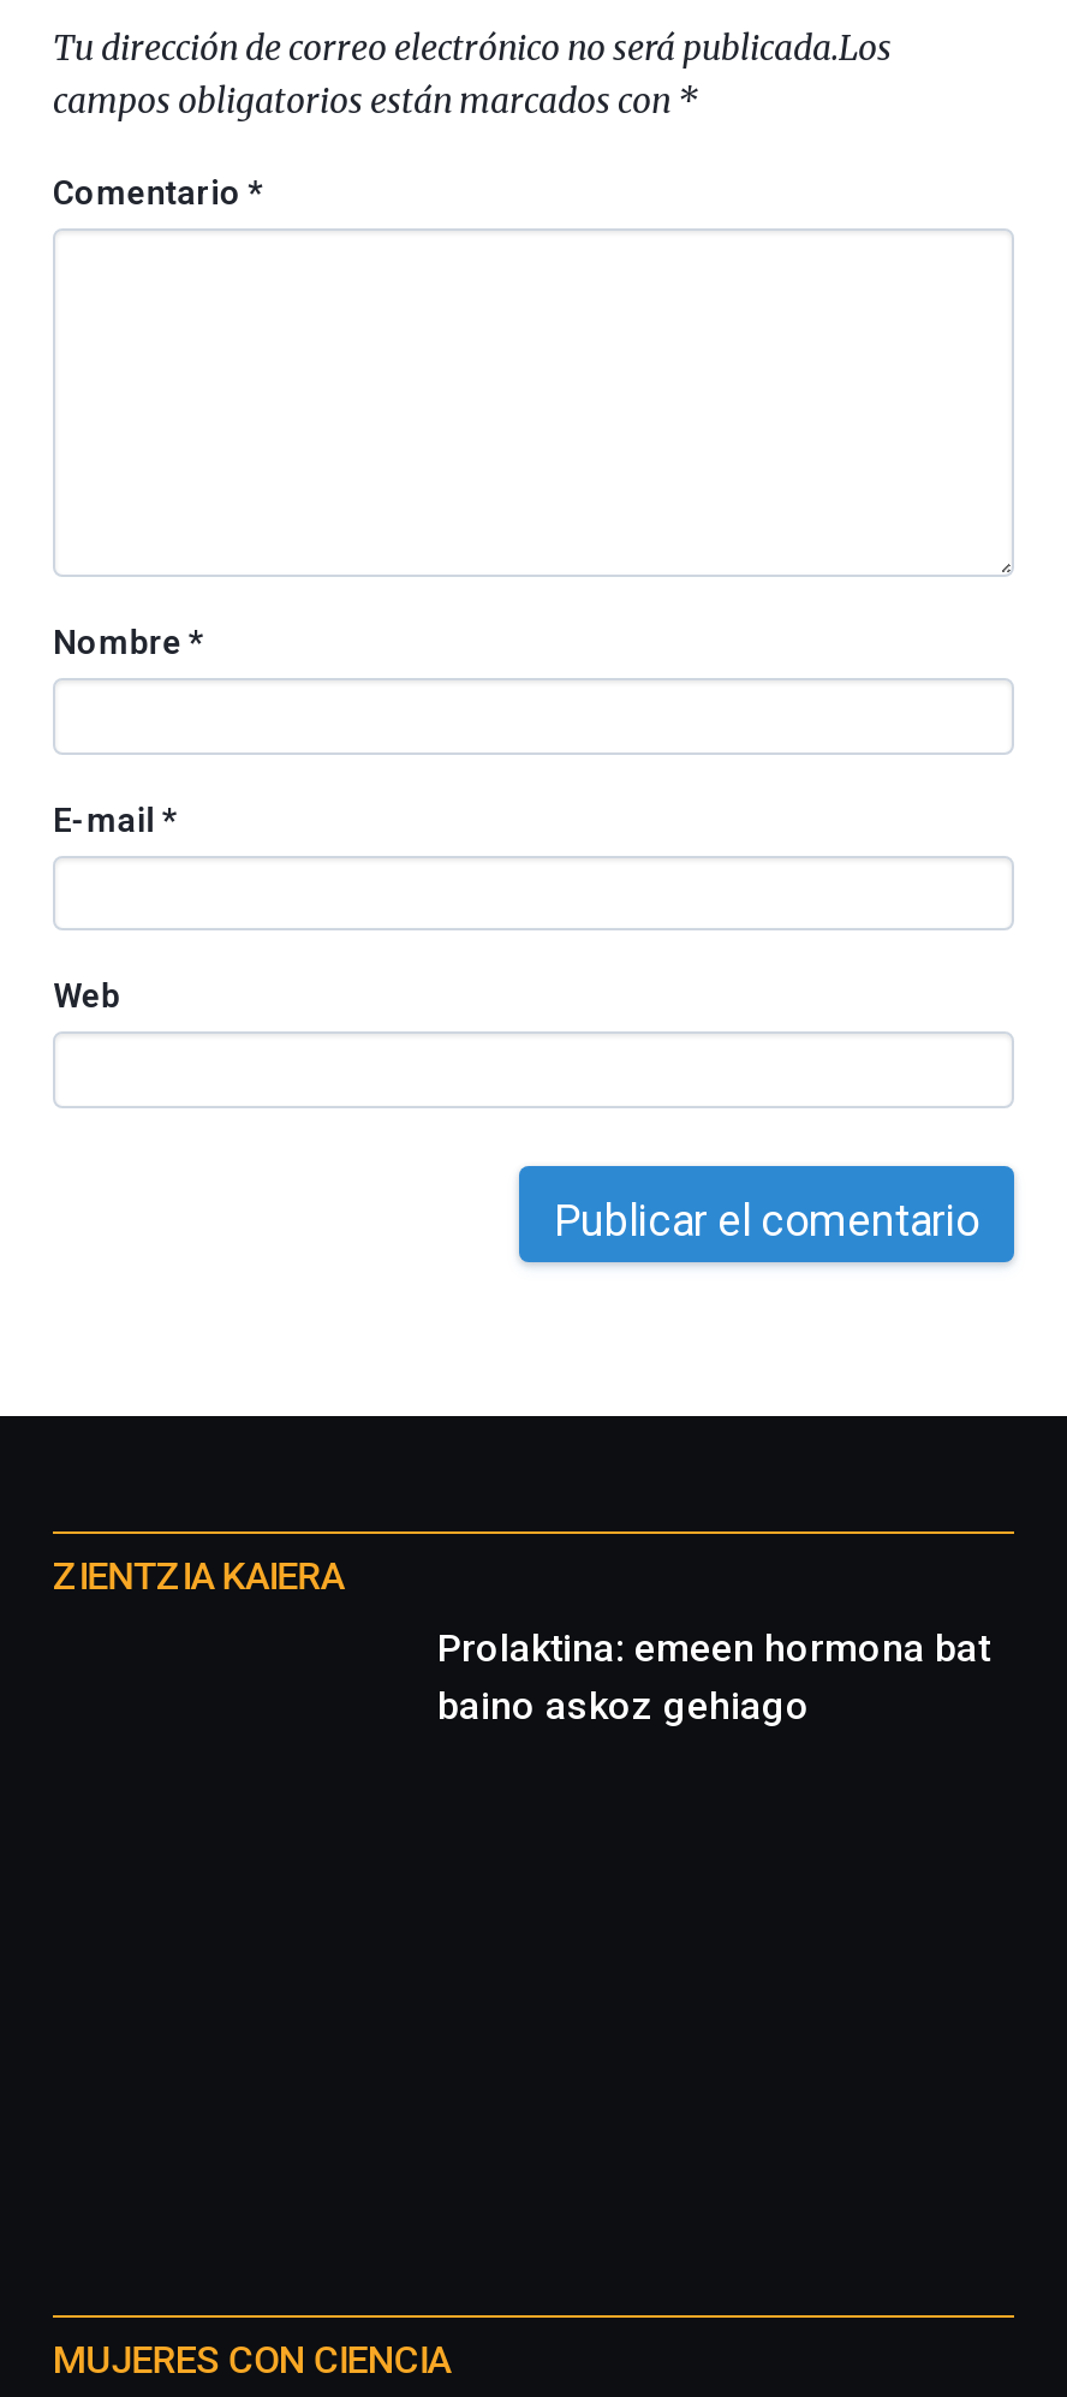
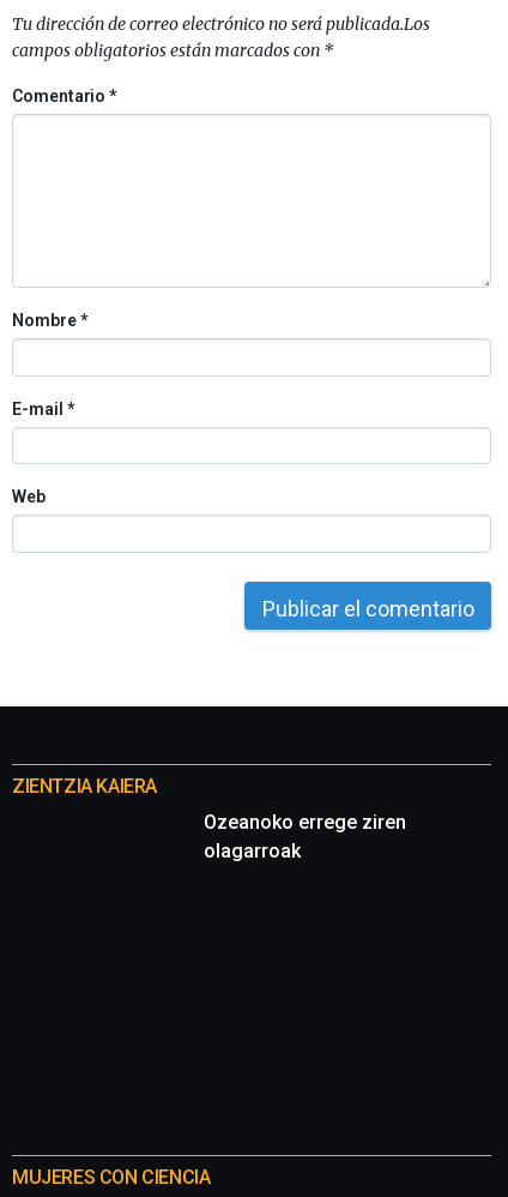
- Prolaktina: emeen hormona bat
- baino askoz gehiago
+ Ozeanoko errege ziren
+ olagarroak
